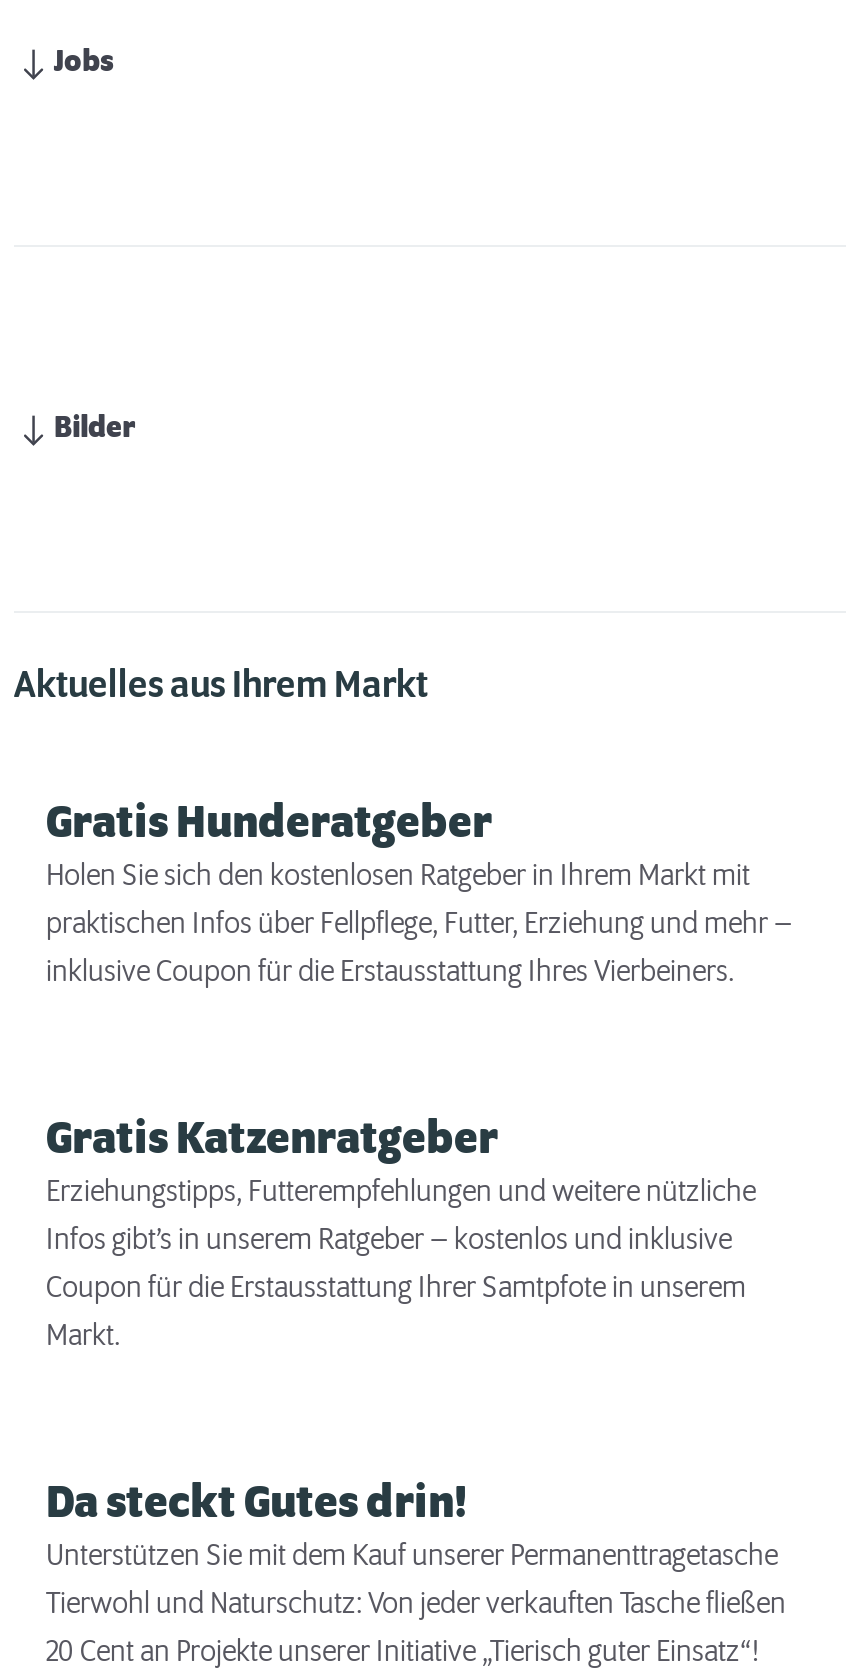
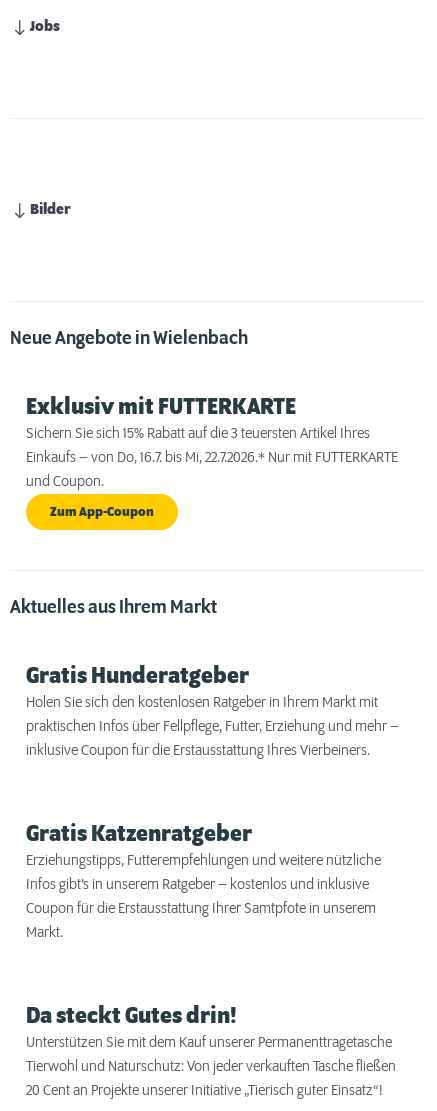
+ Neue Angebote in Wielenbach
+ Exklusiv mit FUTTERKARTE
+ Sichern Sie sich 15% Rabatt auf die 3 teuersten Artikel Ihres
+ Einkaufs – von Do, 16.7. bis Mi, 22.7.2026.* Nur mit FUTTERKARTE
+ und Coupon.
+ Zum App-Coupon
